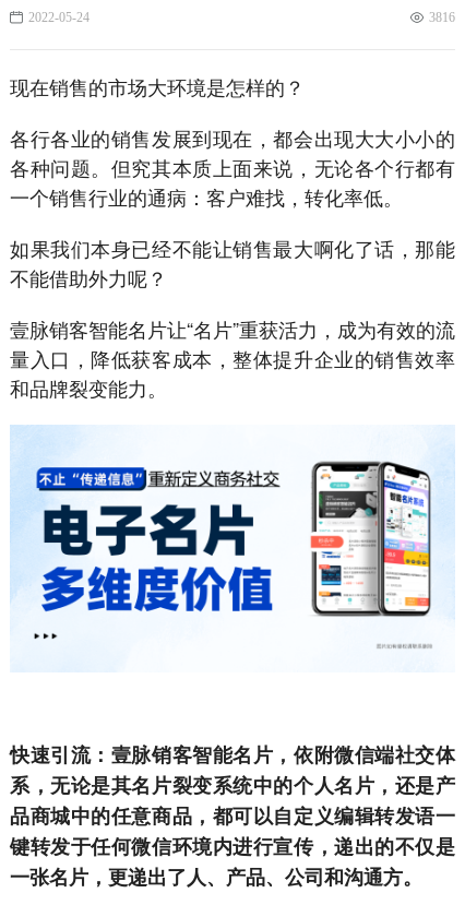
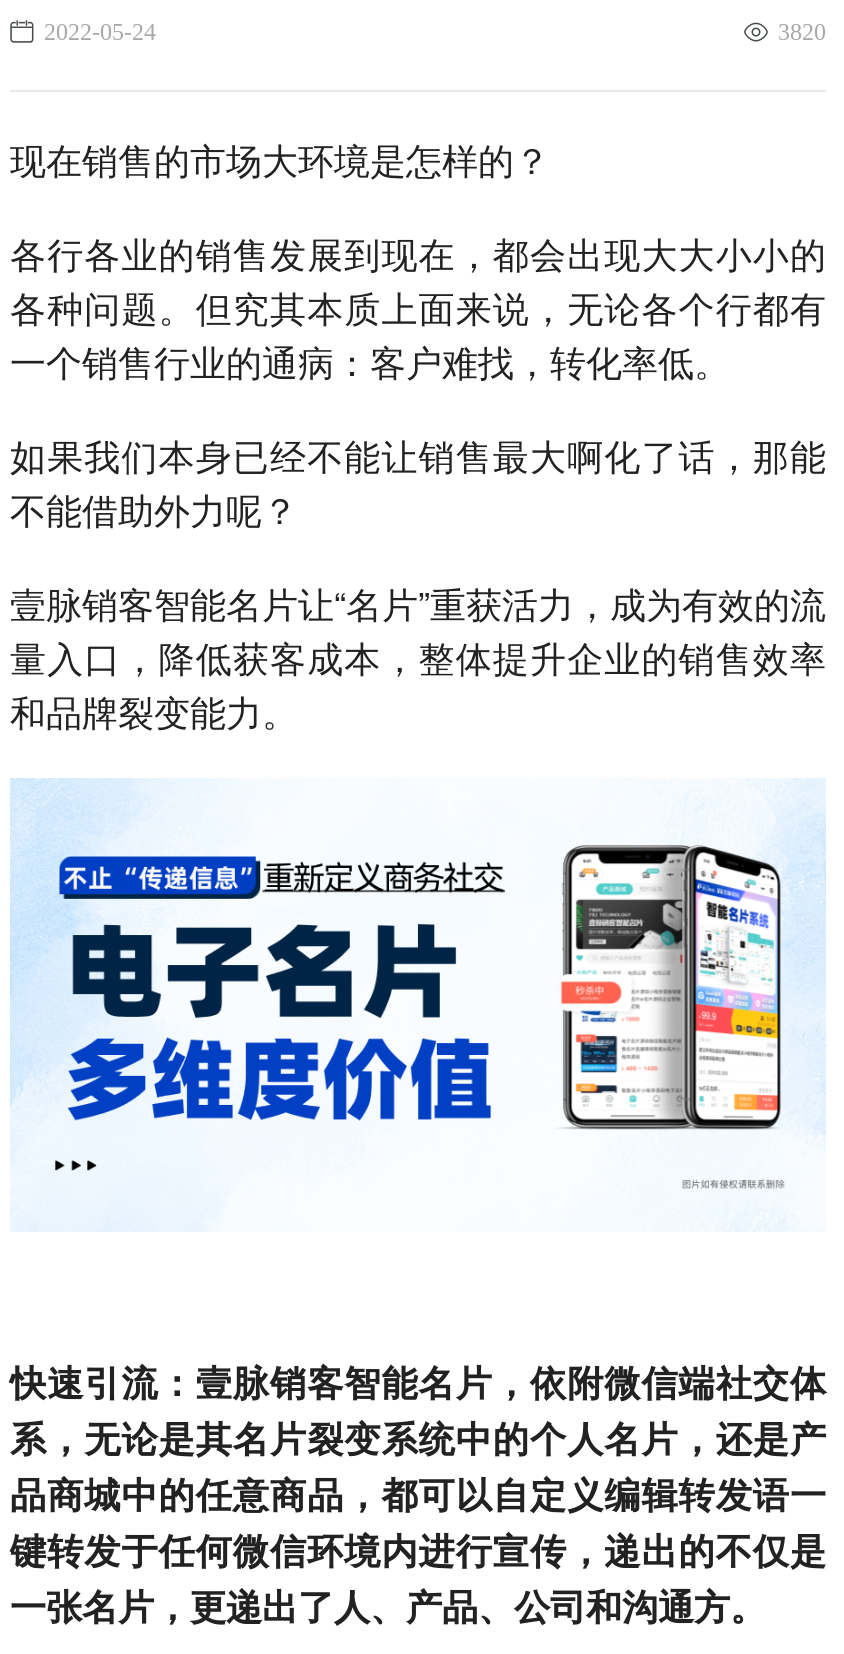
- 3816
+ 3820
